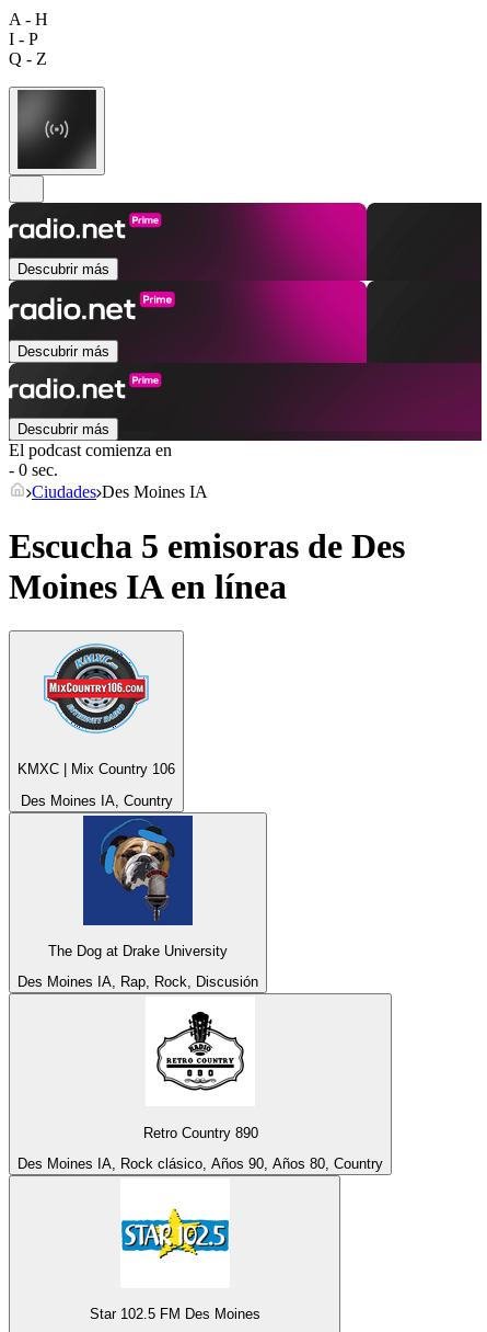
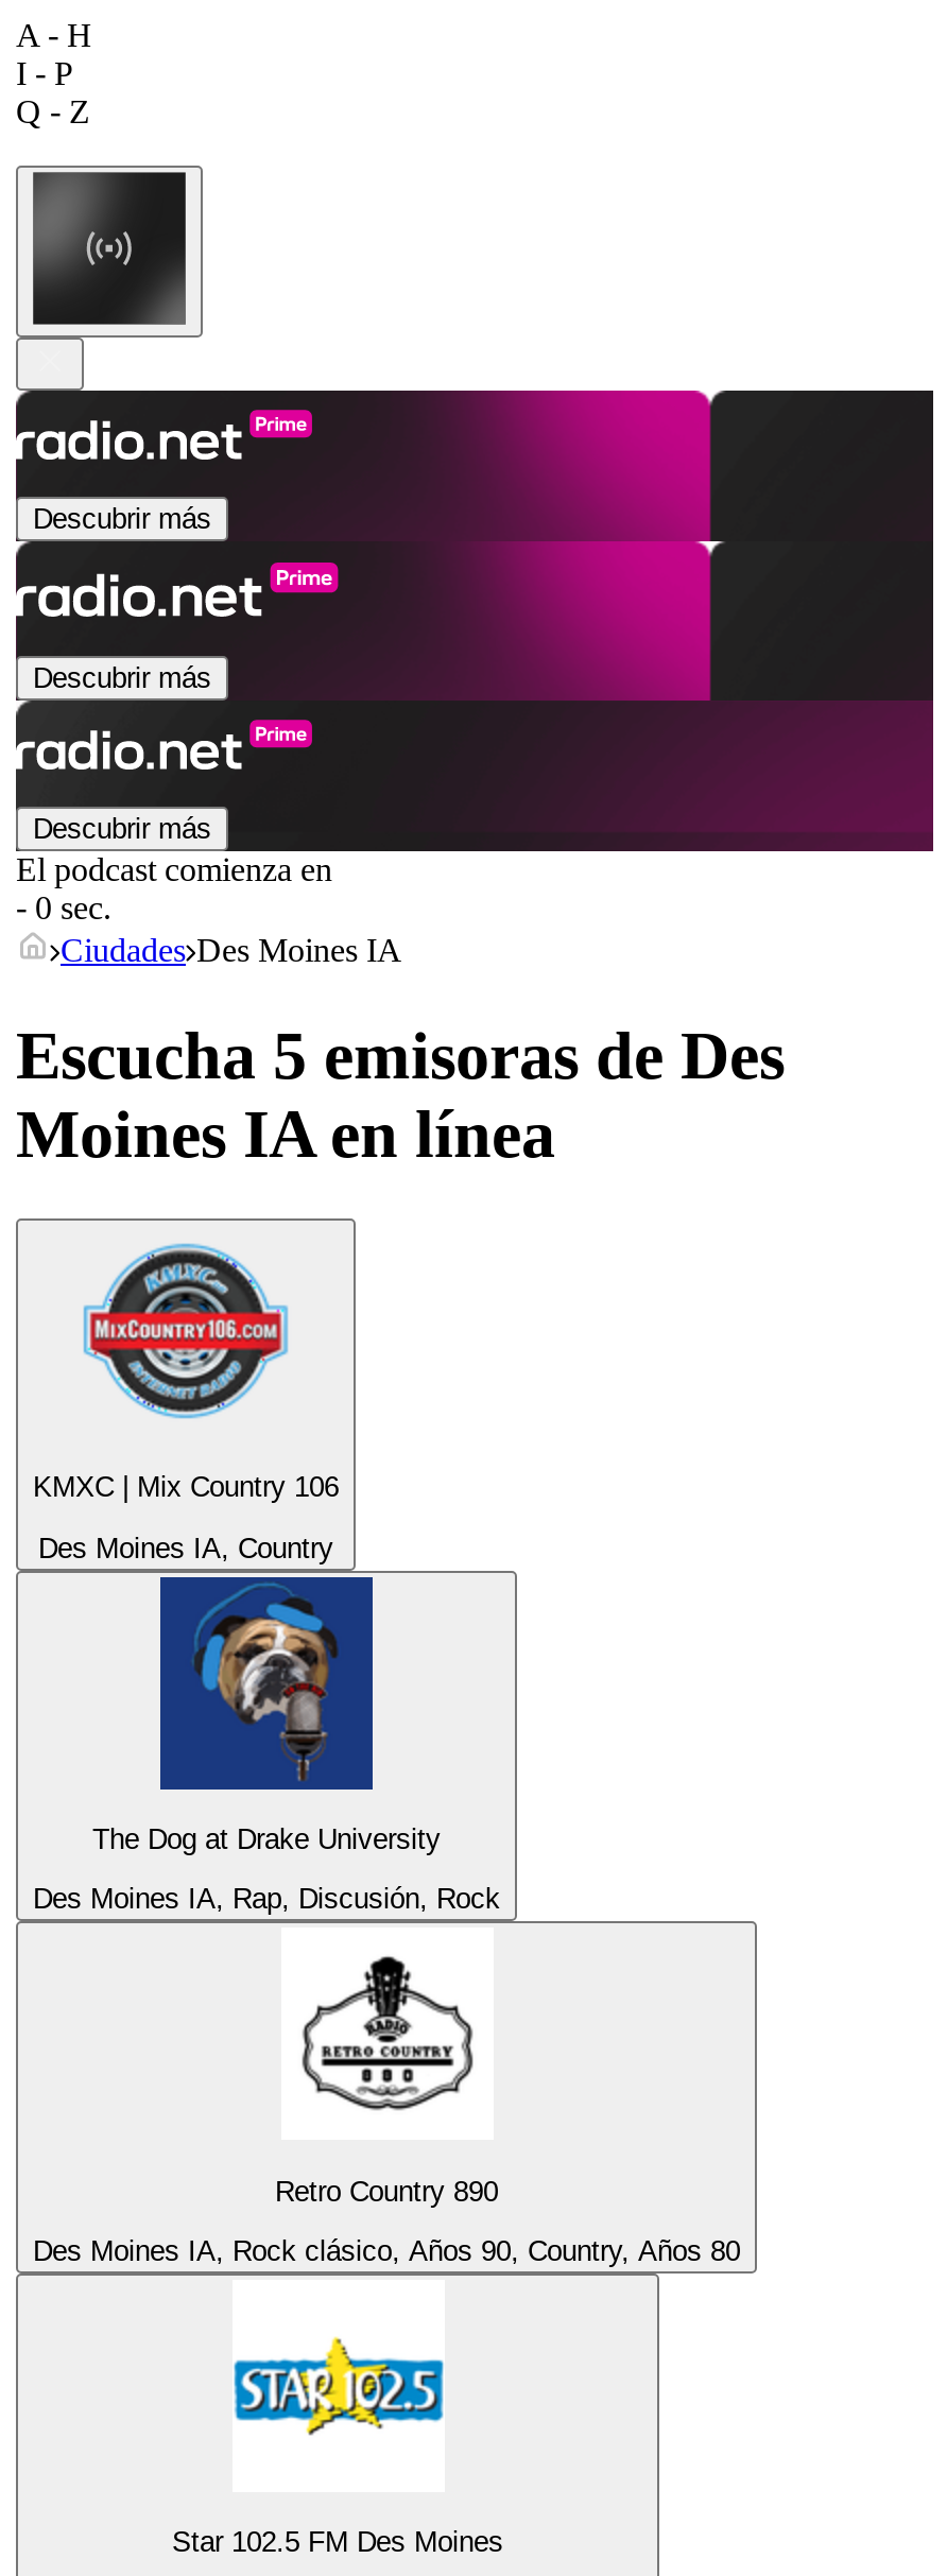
- Des Moines IA, Rap, Rock, Discusión
+ Des Moines IA, Rap, Discusión, Rock

- Des Moines IA, Rock clásico, Años 90, Años 80, Country
+ Des Moines IA, Rock clásico, Años 90, Country, Años 80
